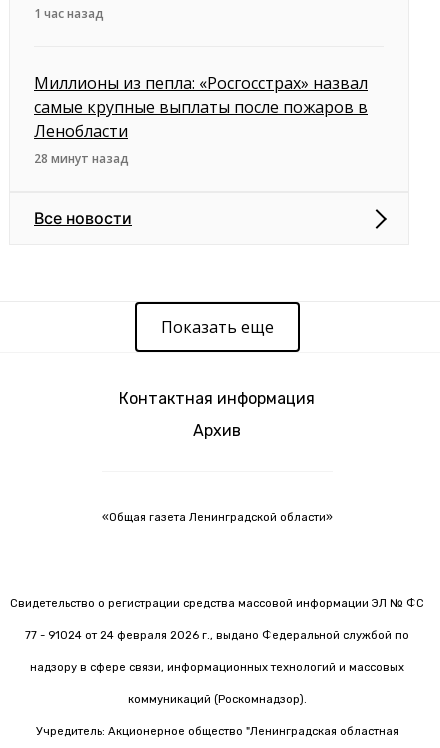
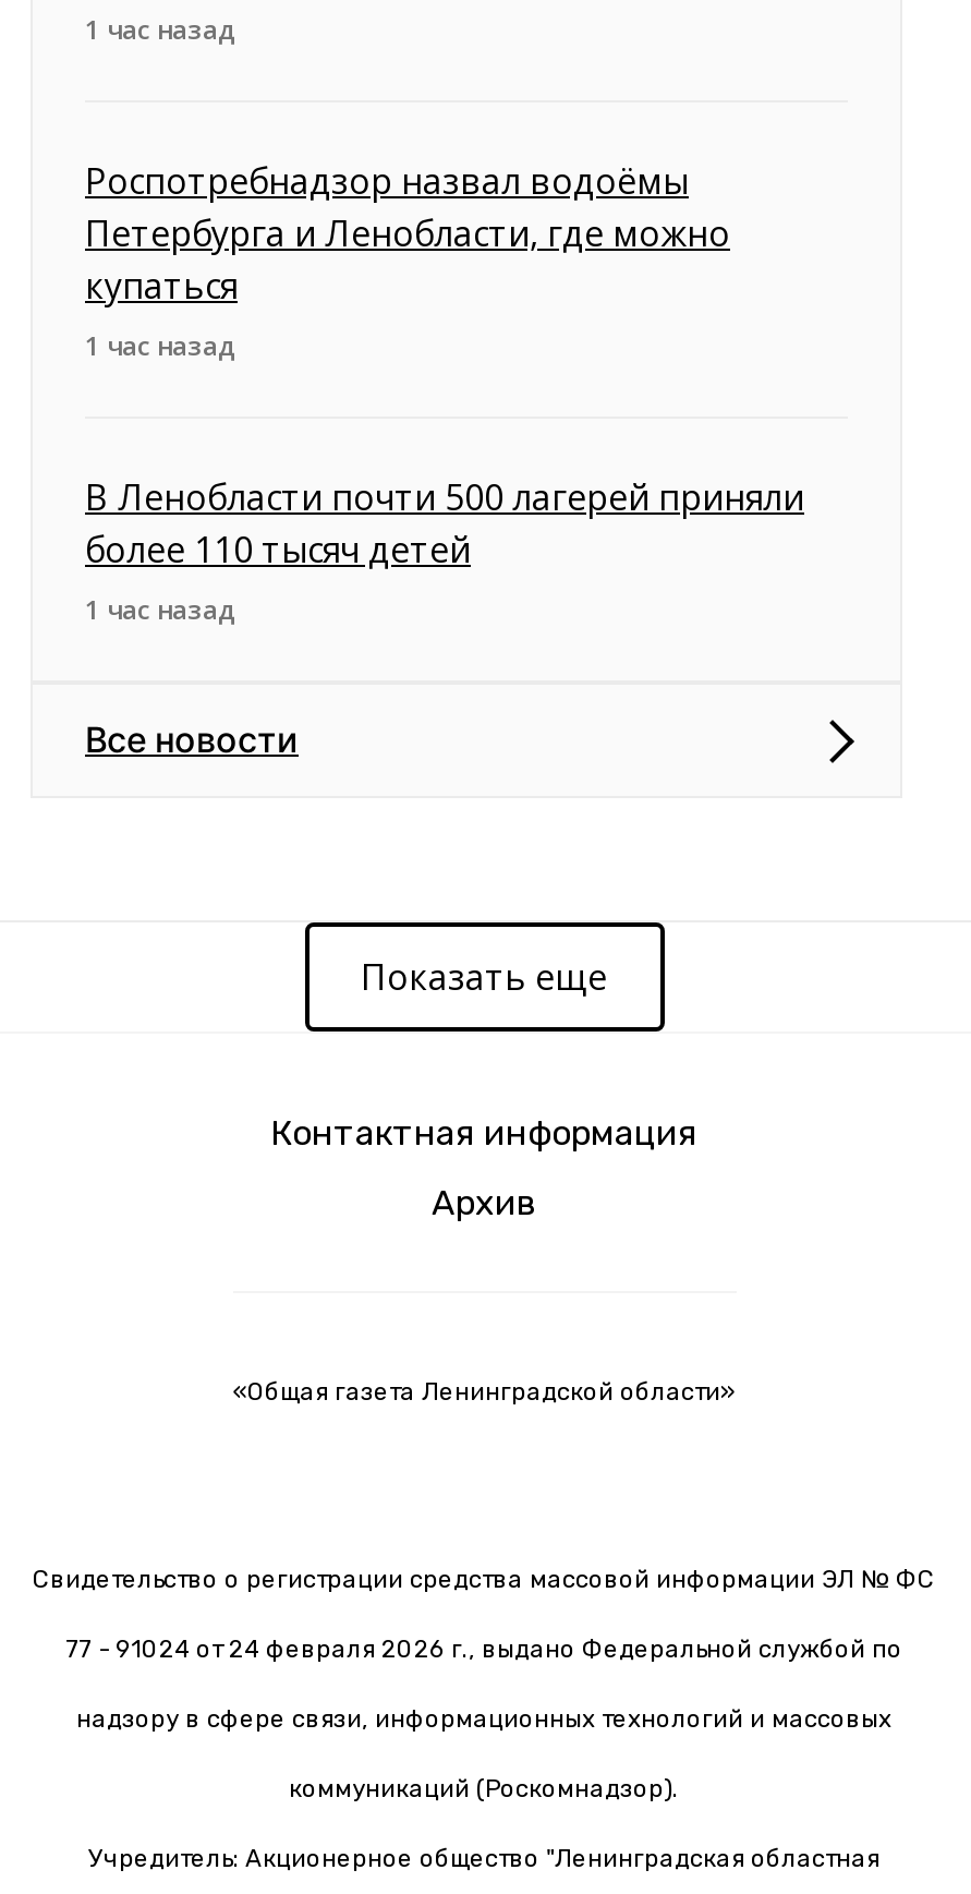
- Миллионы из пепла: «Росгосстрах» назвал
- самые крупные выплаты после пожаров в
- Ленобласти
- 28 минут назад
+ Роспотребнадзор назвал водоёмы
+ Петербурга и Ленобласти, где можно
+ купаться
+ 1 час назад
+ В Ленобласти почти 500 лагерей приняли
+ более 110 тысяч детей
+ 1 час назад
